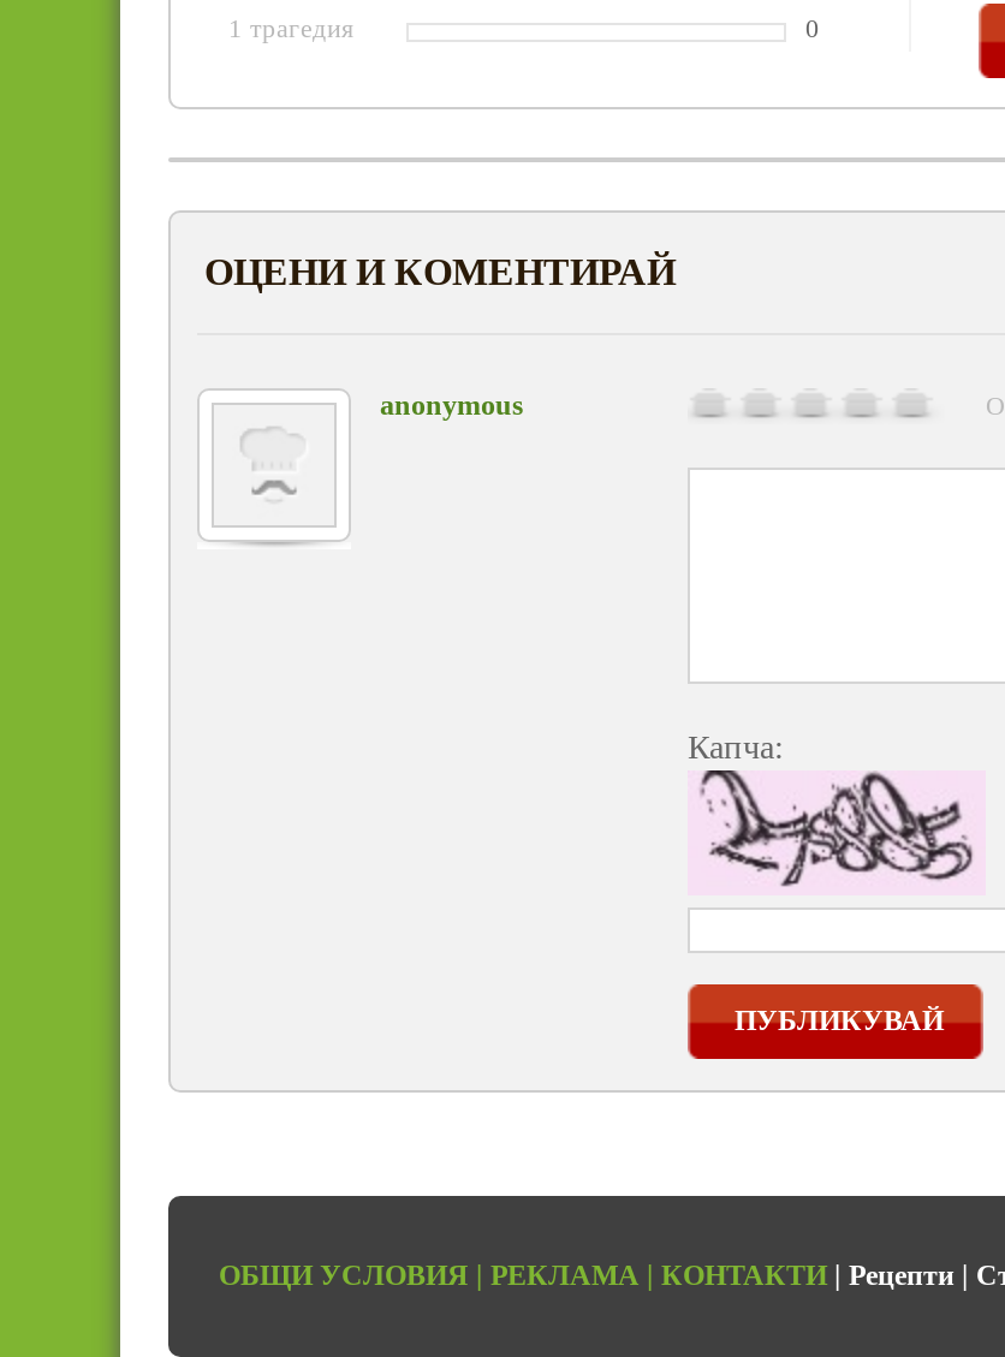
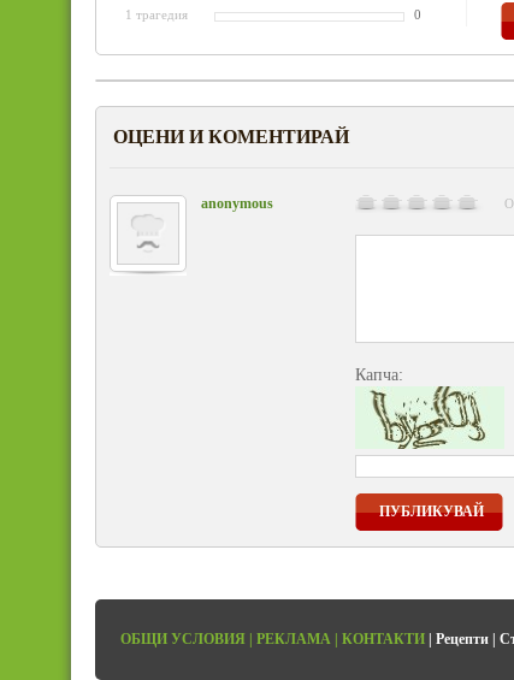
- [image]
+ [image]
